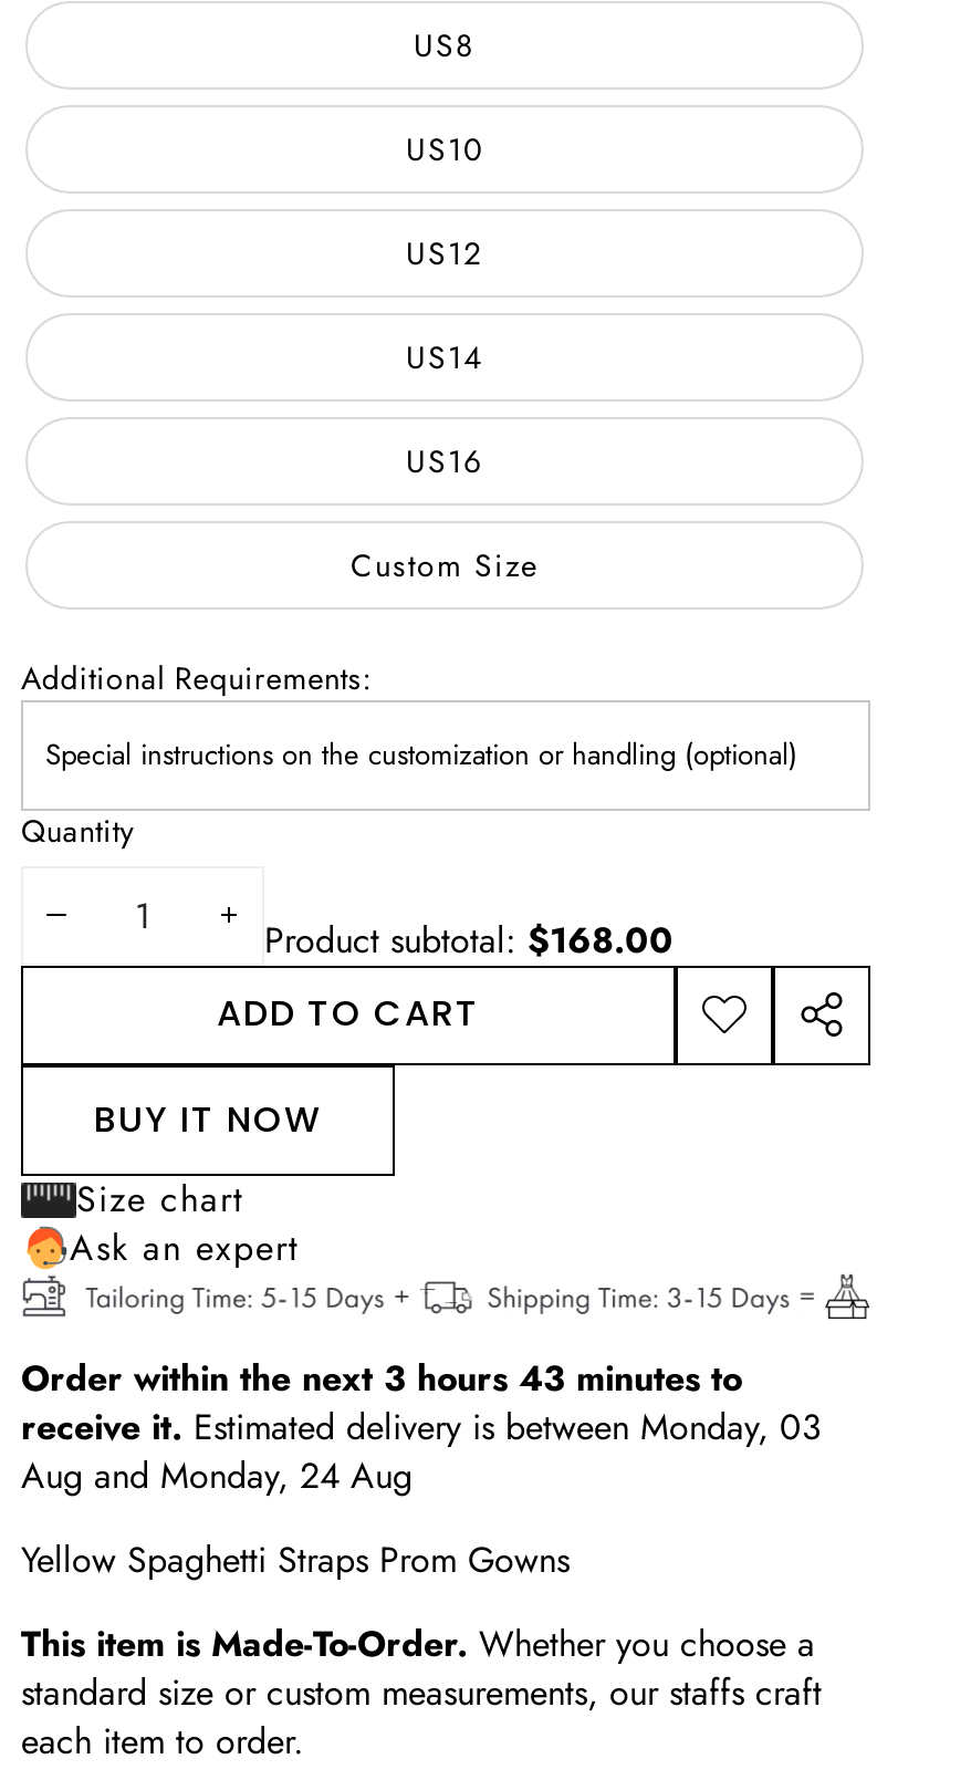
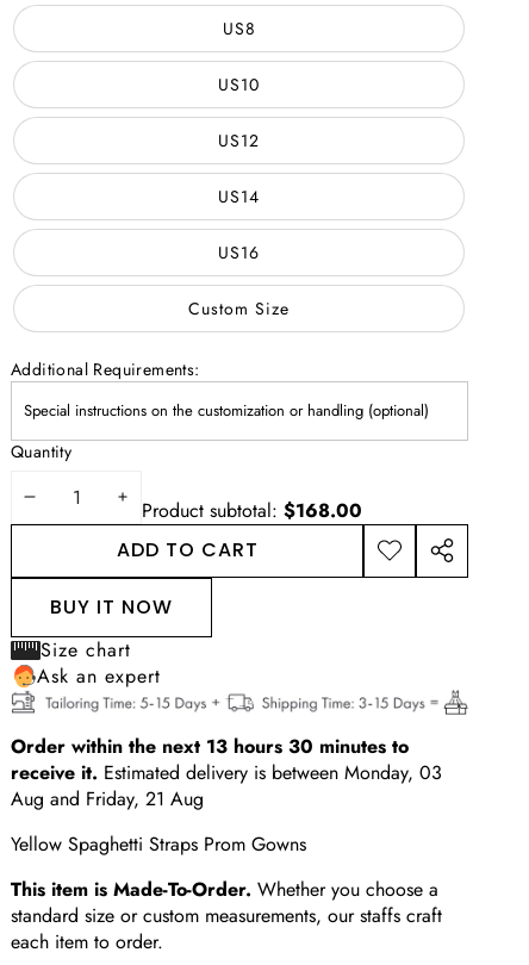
- Order within the next 3 hours 43 minutes to
+ Order within the next 13 hours 30 minutes to

- Aug and Monday, 24 Aug
+ Aug and Friday, 21 Aug
